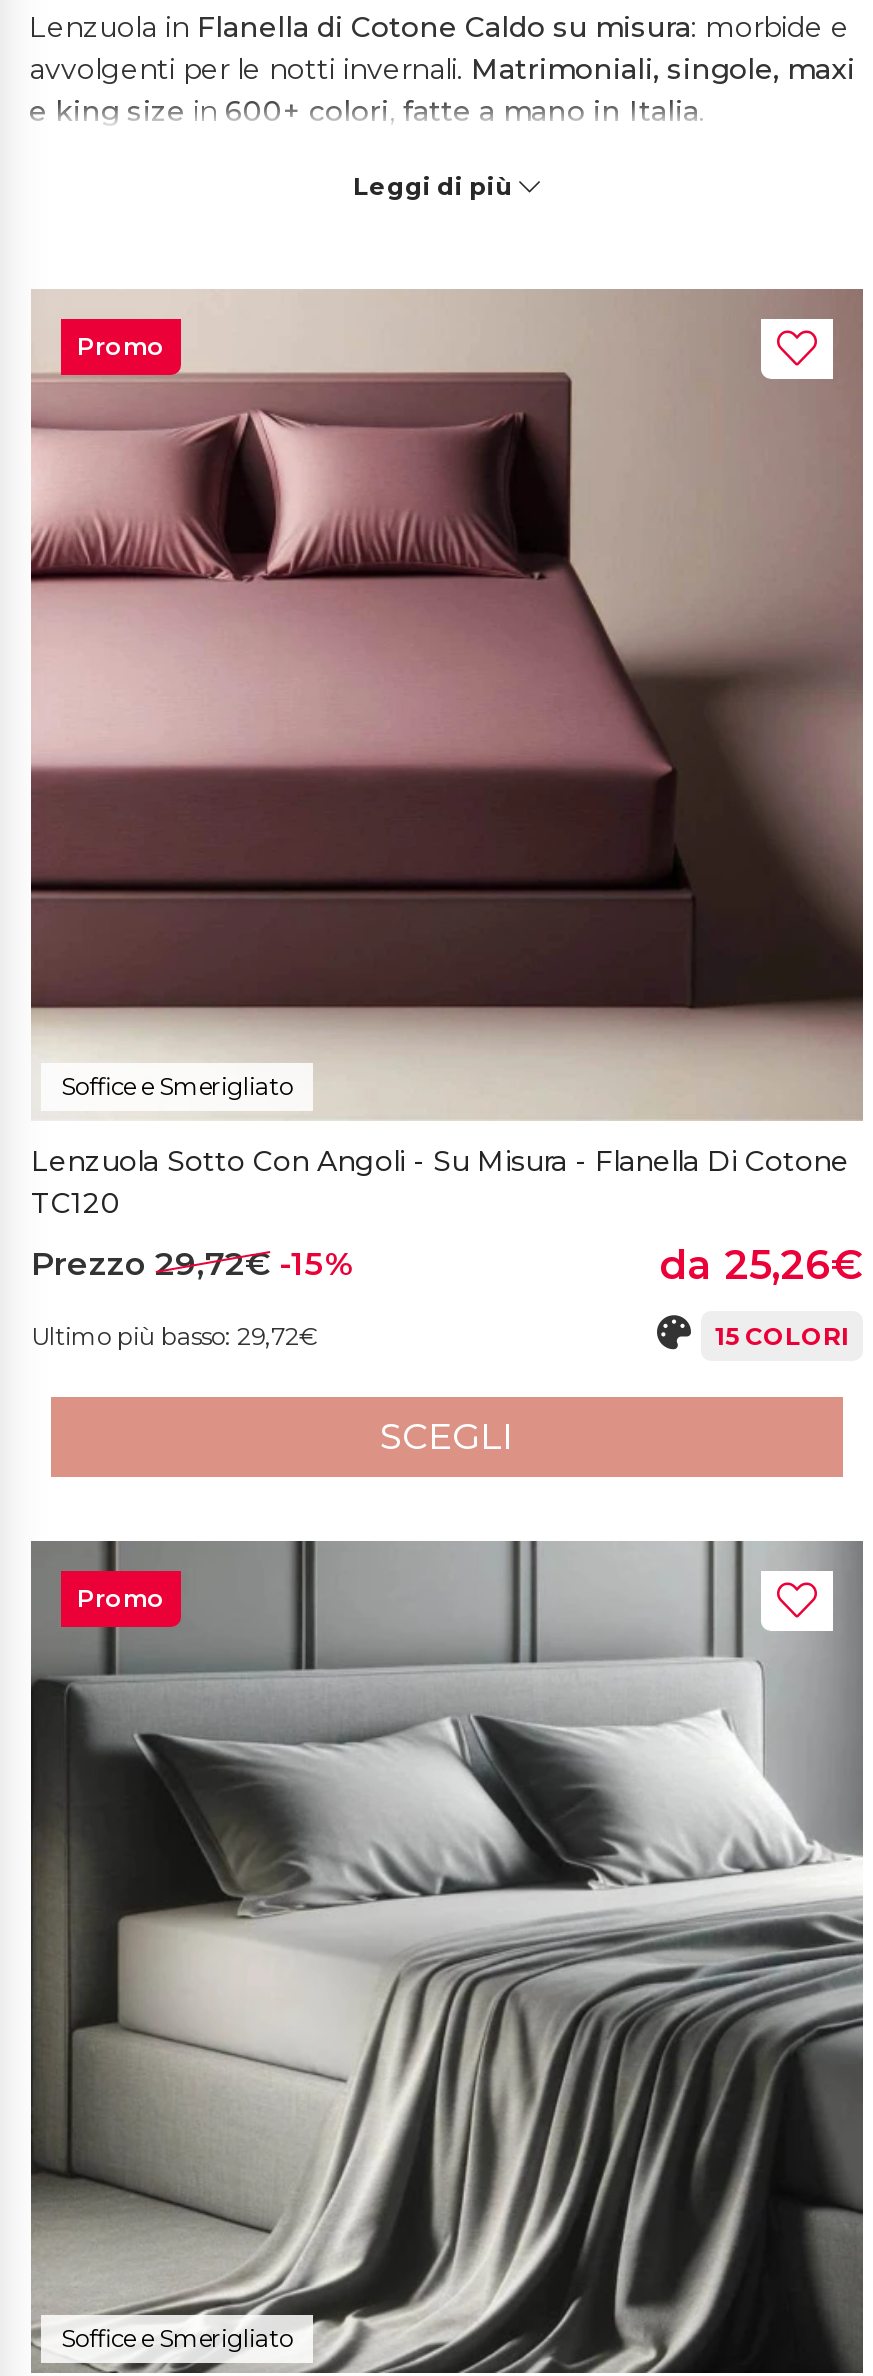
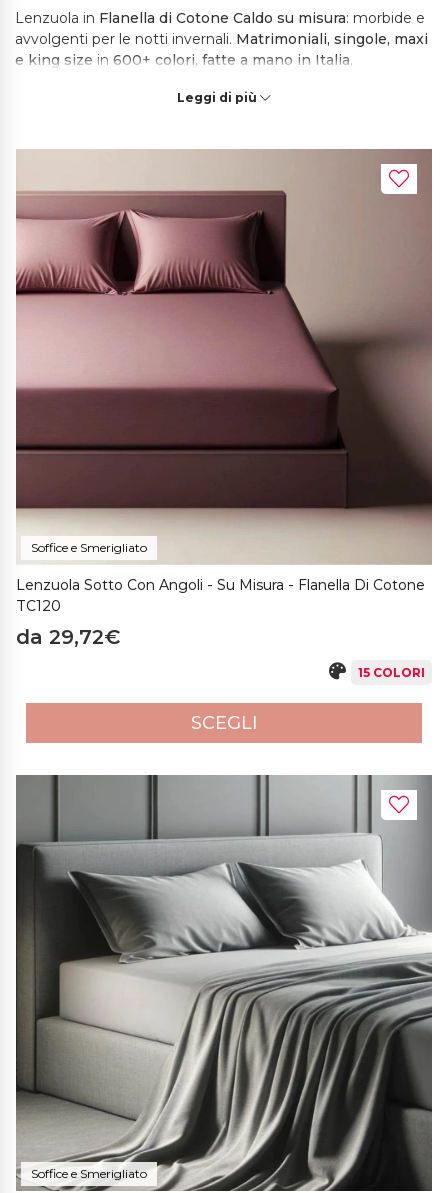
- Promo

- Prezzo 29,72€ -15%
- da 25,26€
- Ultimo più basso: 29,72€
+ da 29,72€

- Promo
